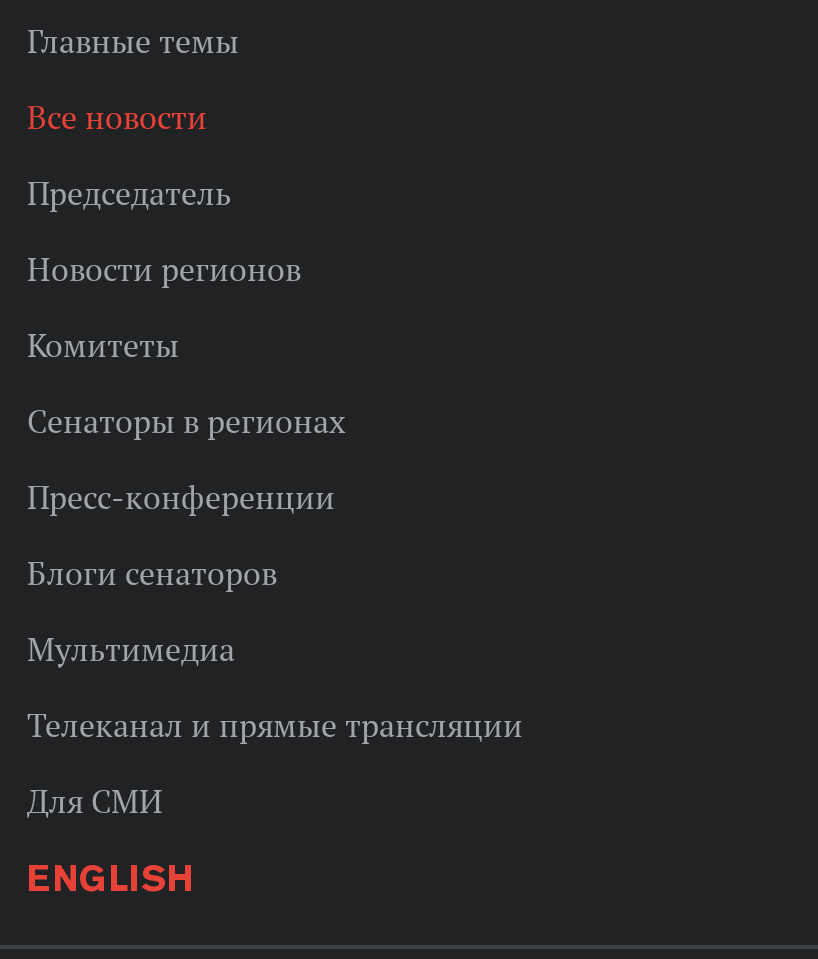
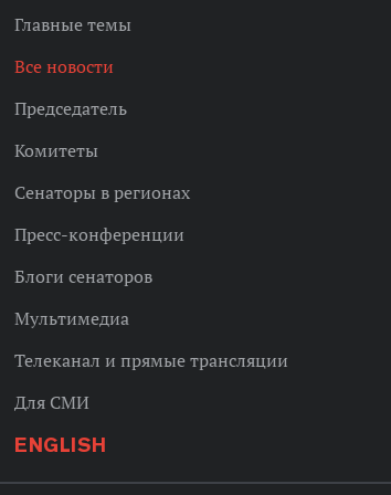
- Новости регионов
